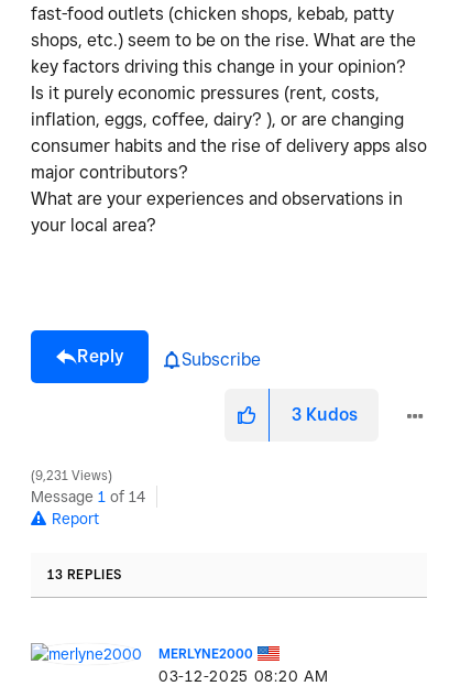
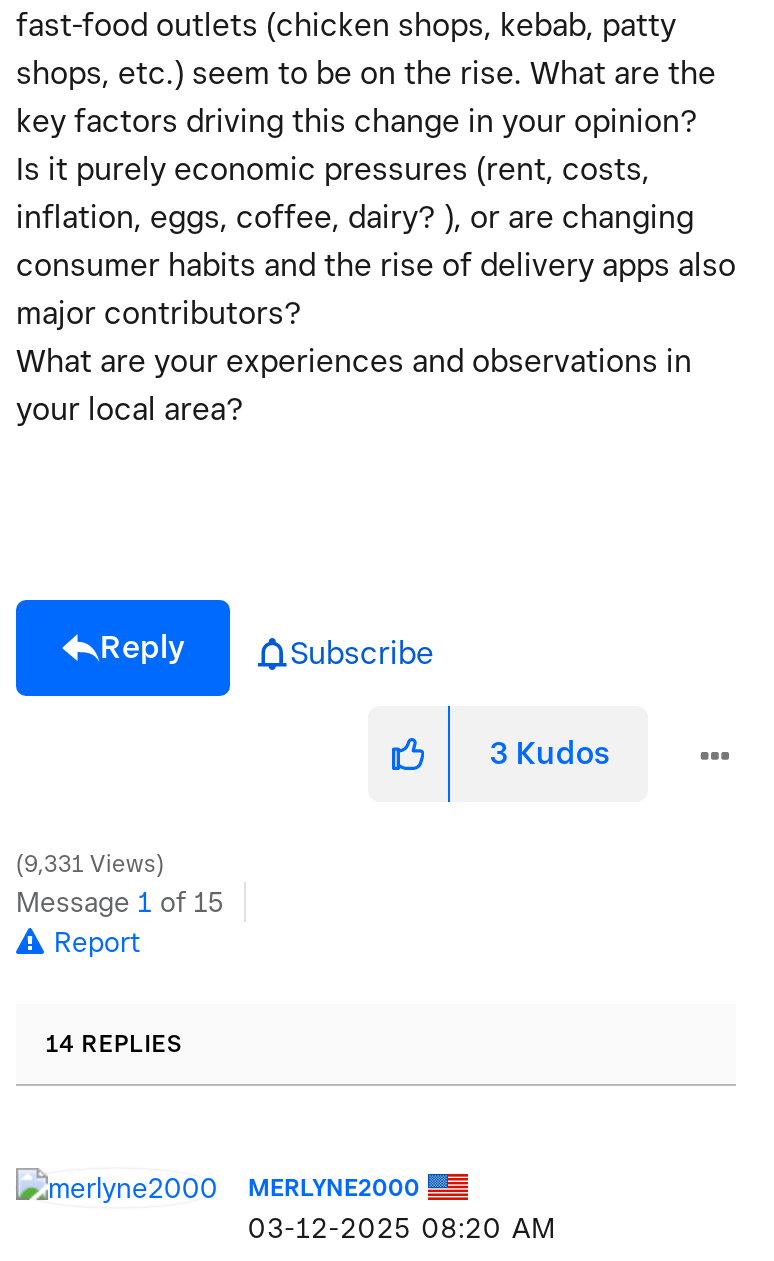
- 9,231 Views
+ 9,331 Views

- Message 1 of 14
+ Message 1 of 15

- 13 REPLIES
+ 14 REPLIES
